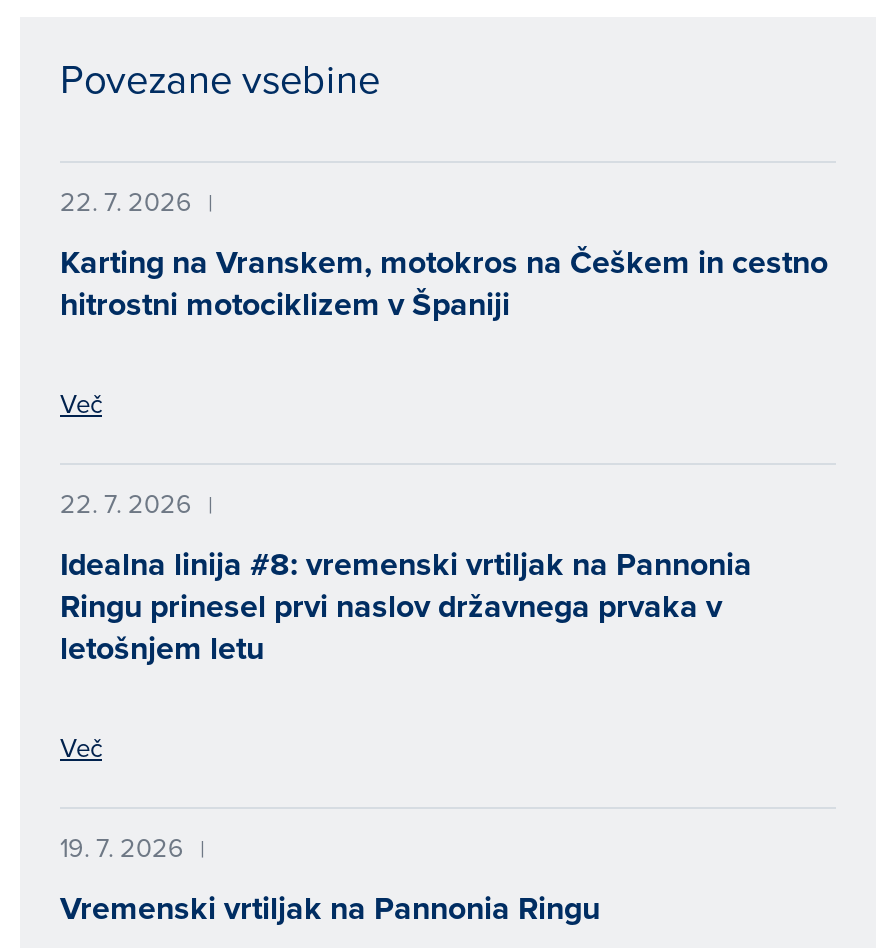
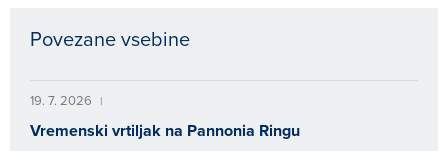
- 22. 7. 2026
- Karting na Vranskem, motokros na Češkem in cestno
- hitrostni motociklizem v Španiji
- Več
- 22. 7. 2026
- Idealna linija #8: vremenski vrtiljak na Pannonia
- Ringu prinesel prvi naslov državnega prvaka v
- letošnjem letu
- Več
